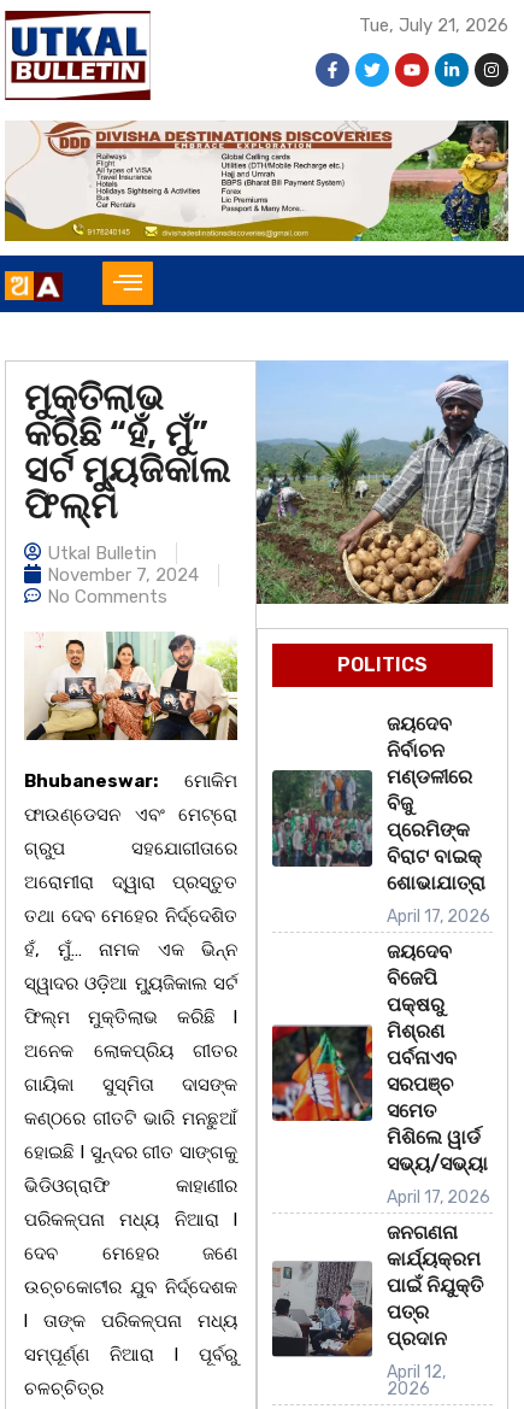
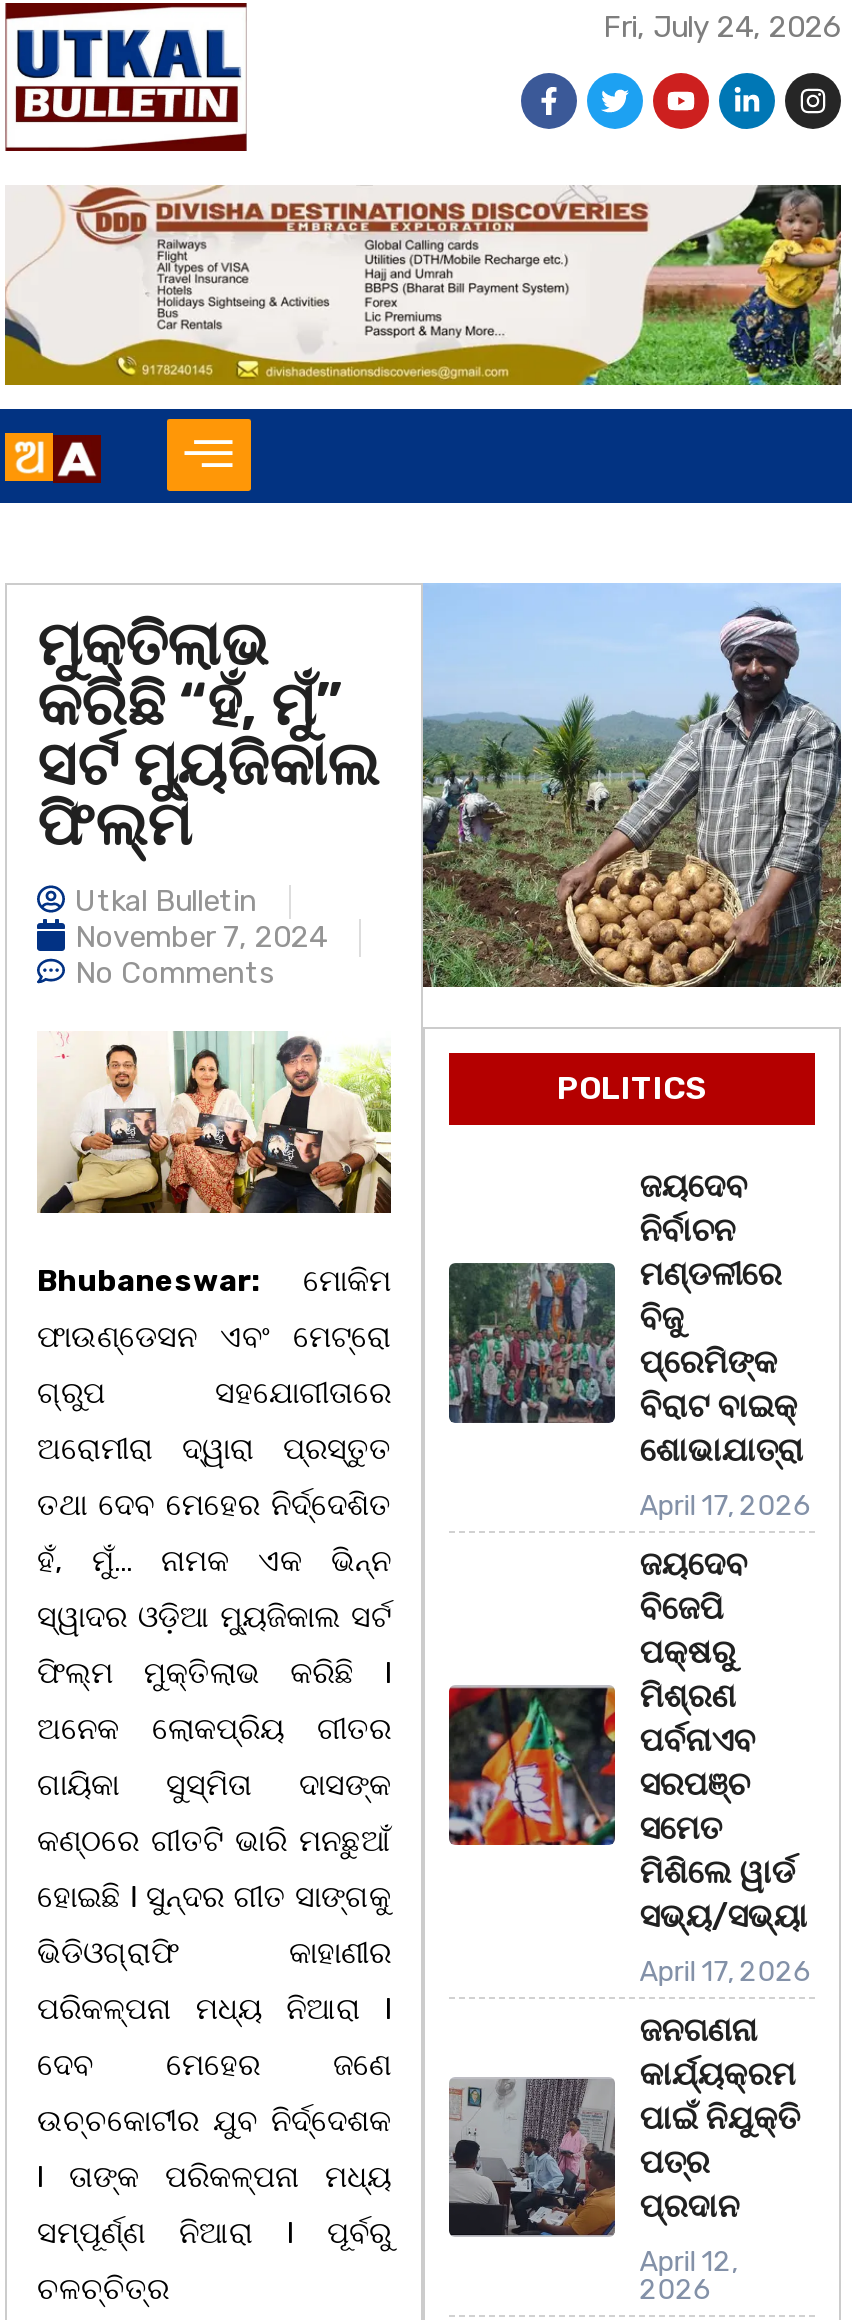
- Tue, July 21, 2026
+ Fri, July 24, 2026
